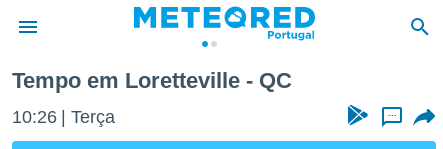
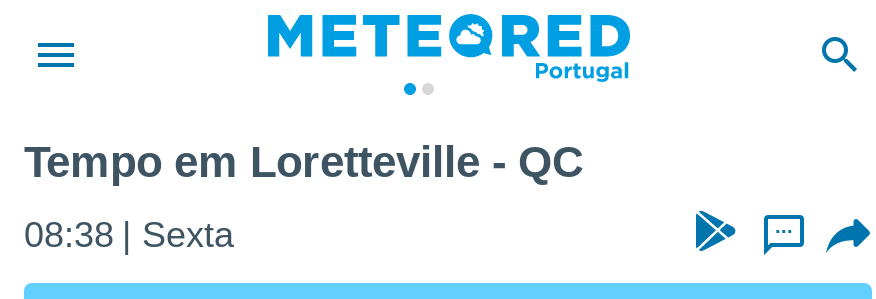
- 10:26 Terça
+ 08:38 Sexta
